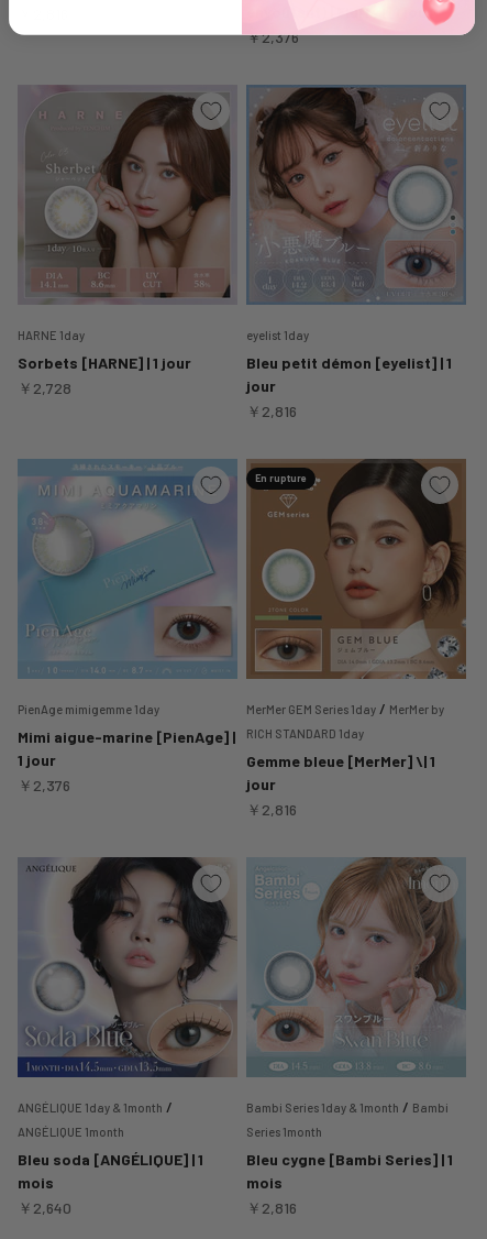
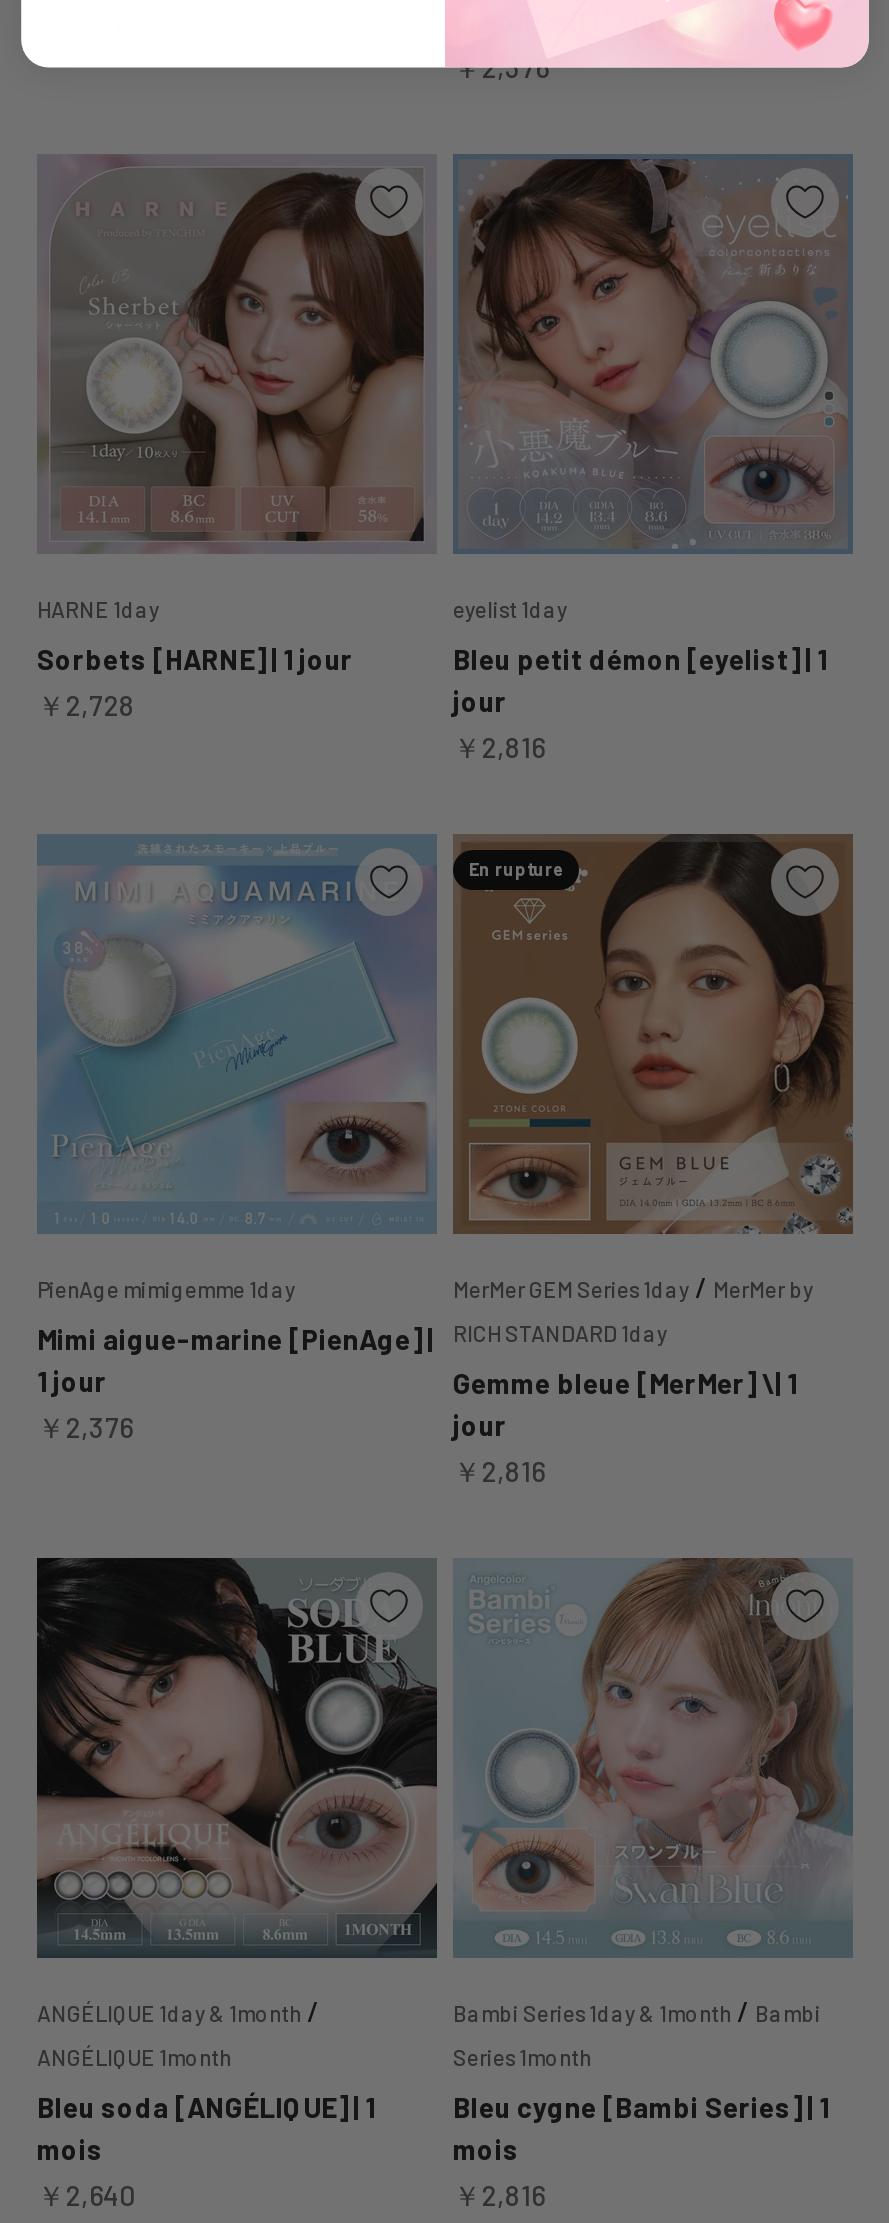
- [image]
+ [image]
